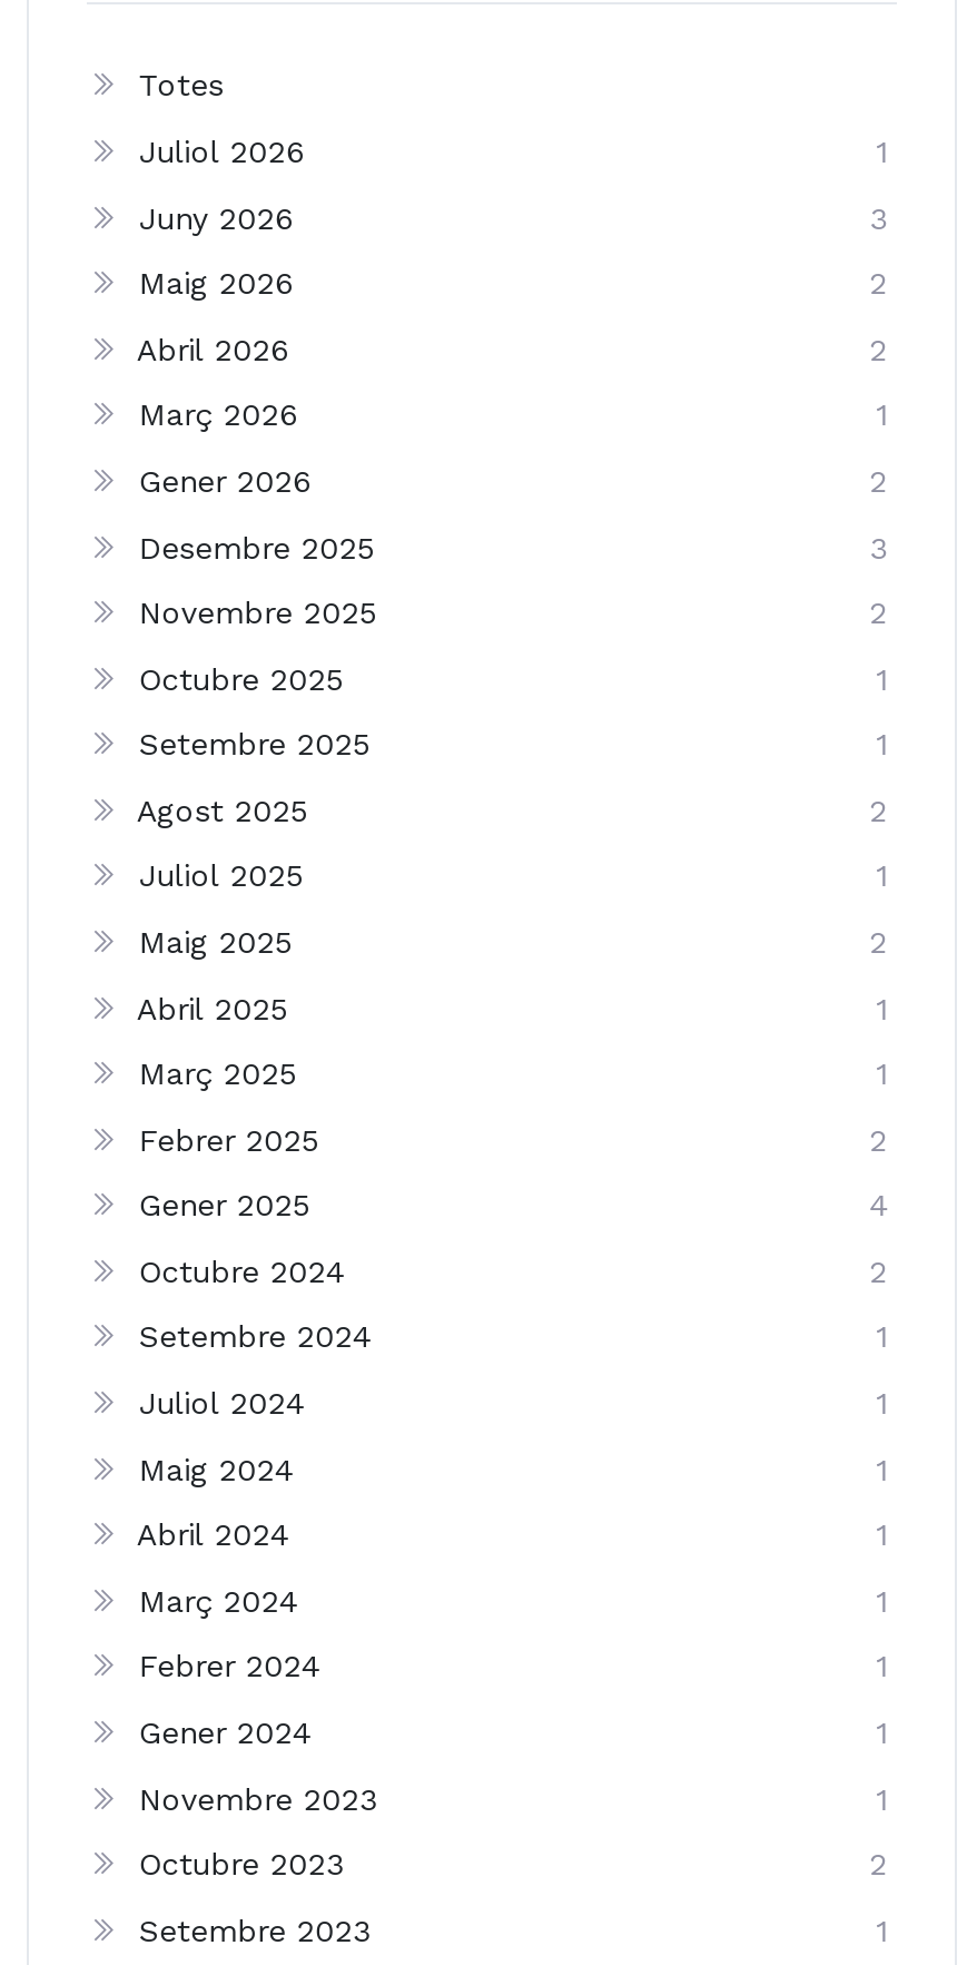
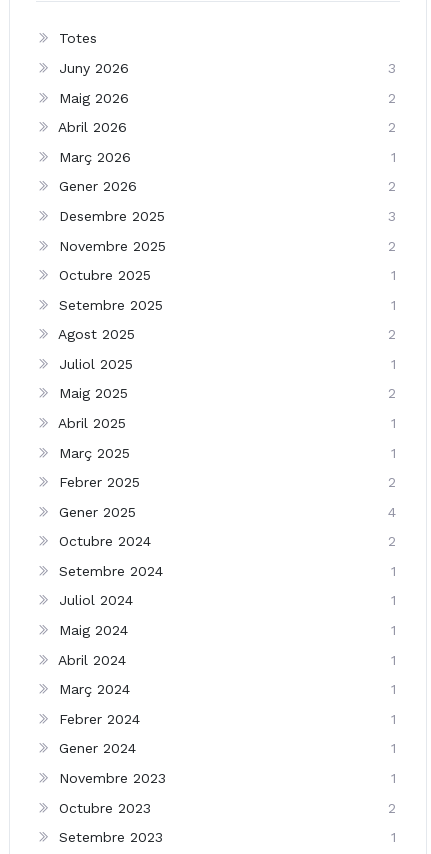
- Juliol 2026
- 1
